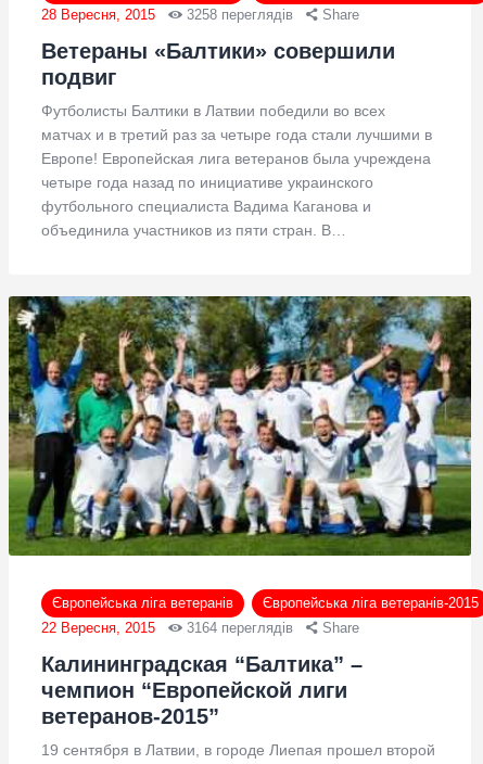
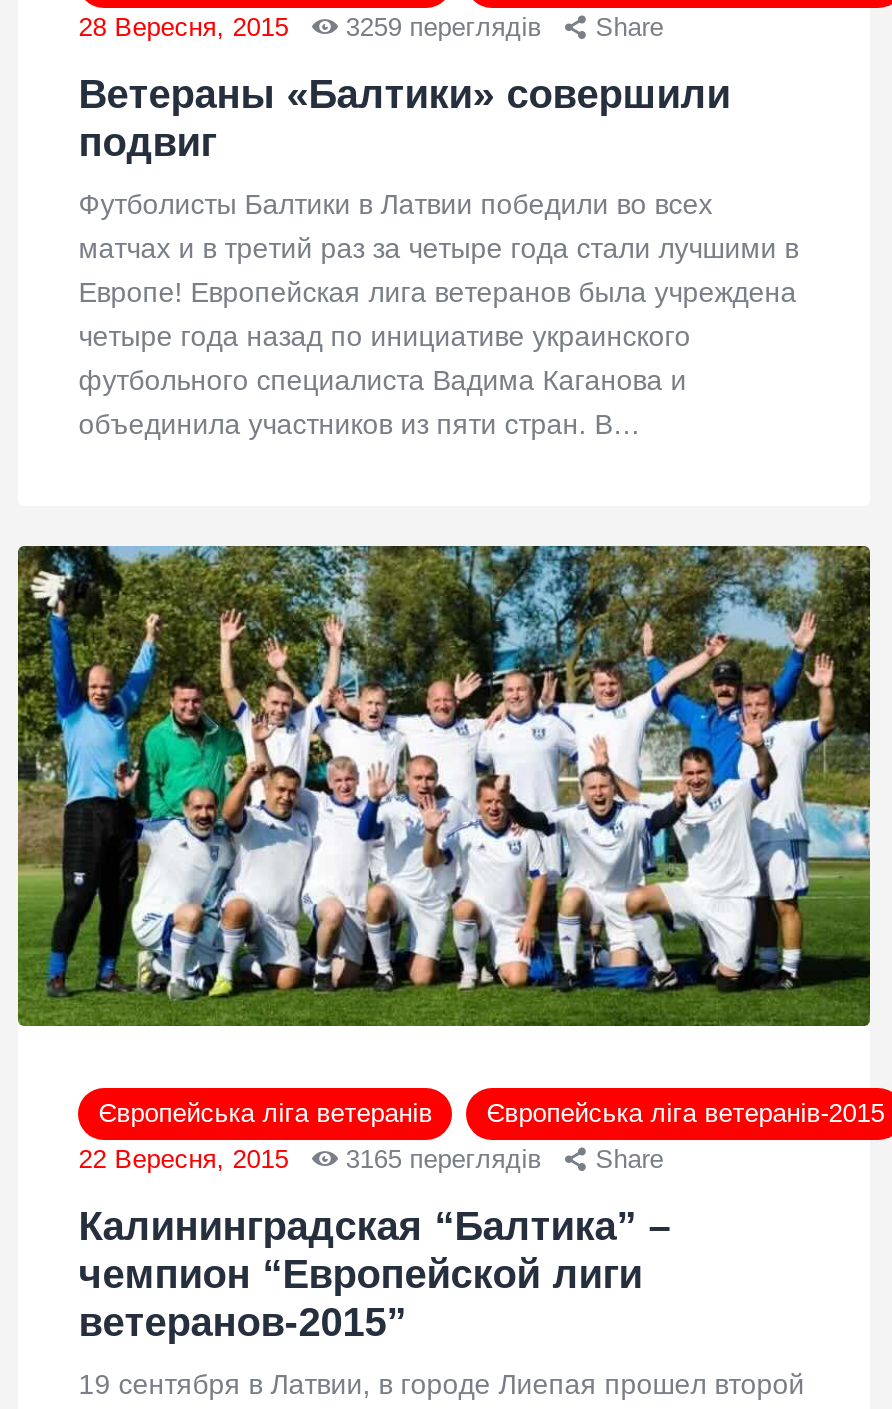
- 28 Вересня, 2015 3258 переглядів Share
+ 28 Вересня, 2015 3259 переглядів Share

- 22 Вересня, 2015 3164 переглядів Share
+ 22 Вересня, 2015 3165 переглядів Share
